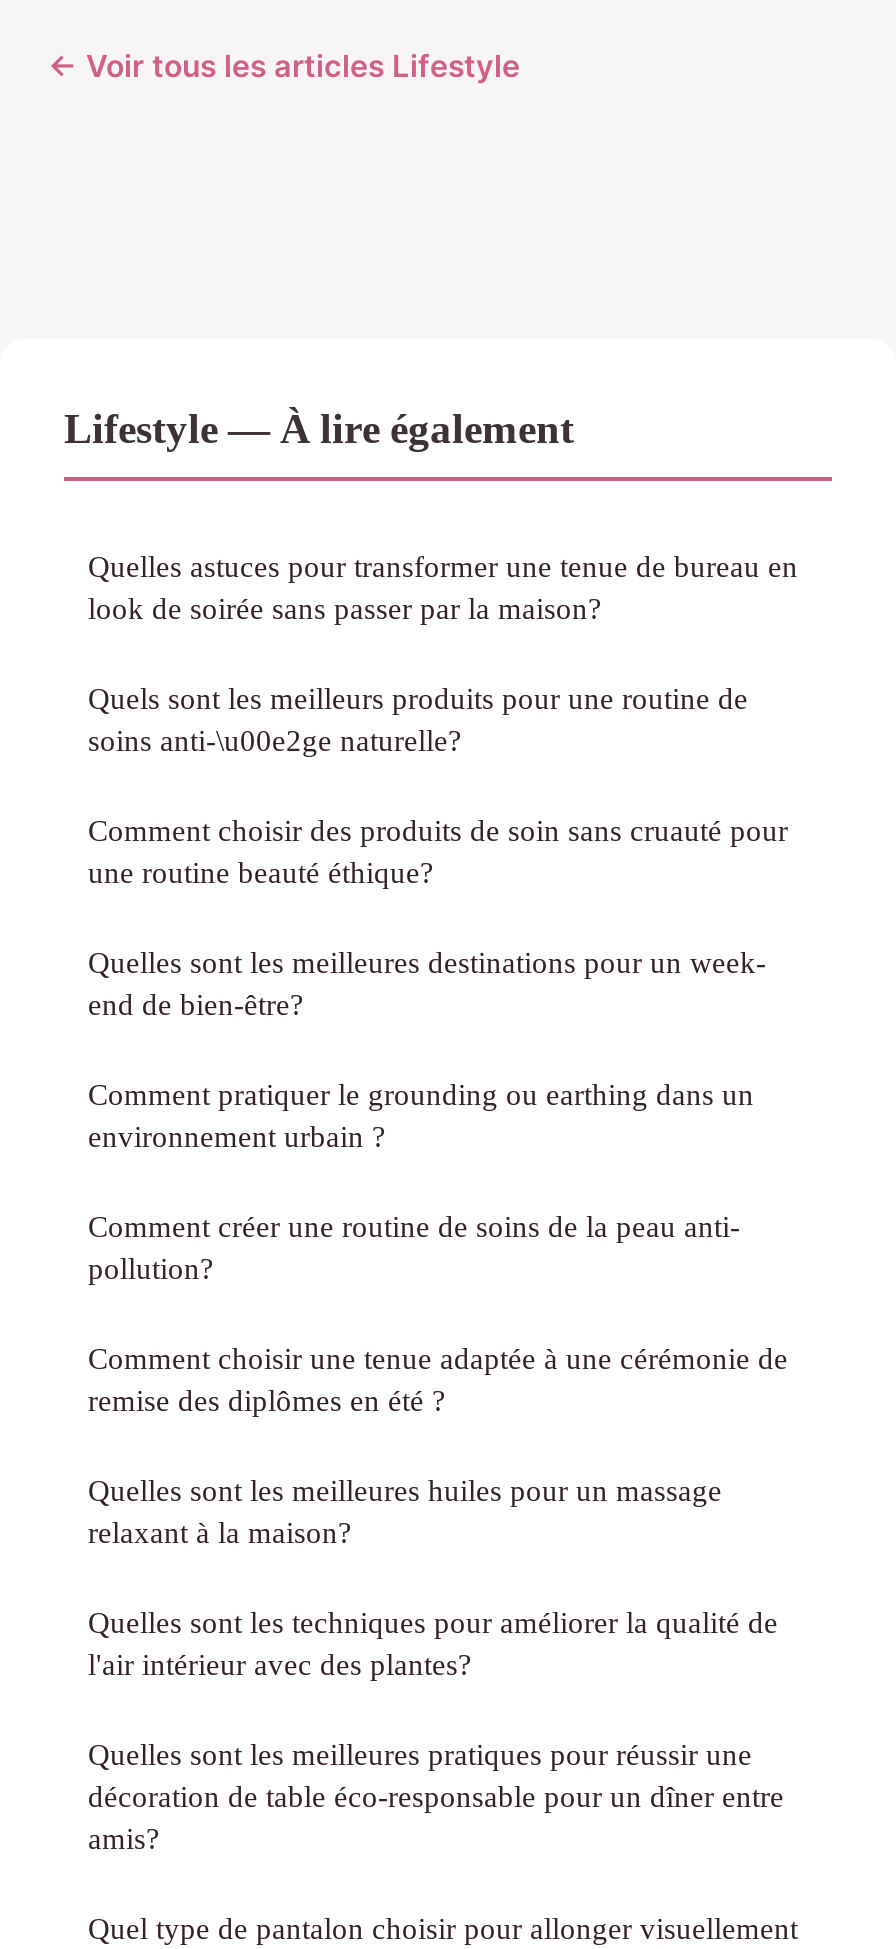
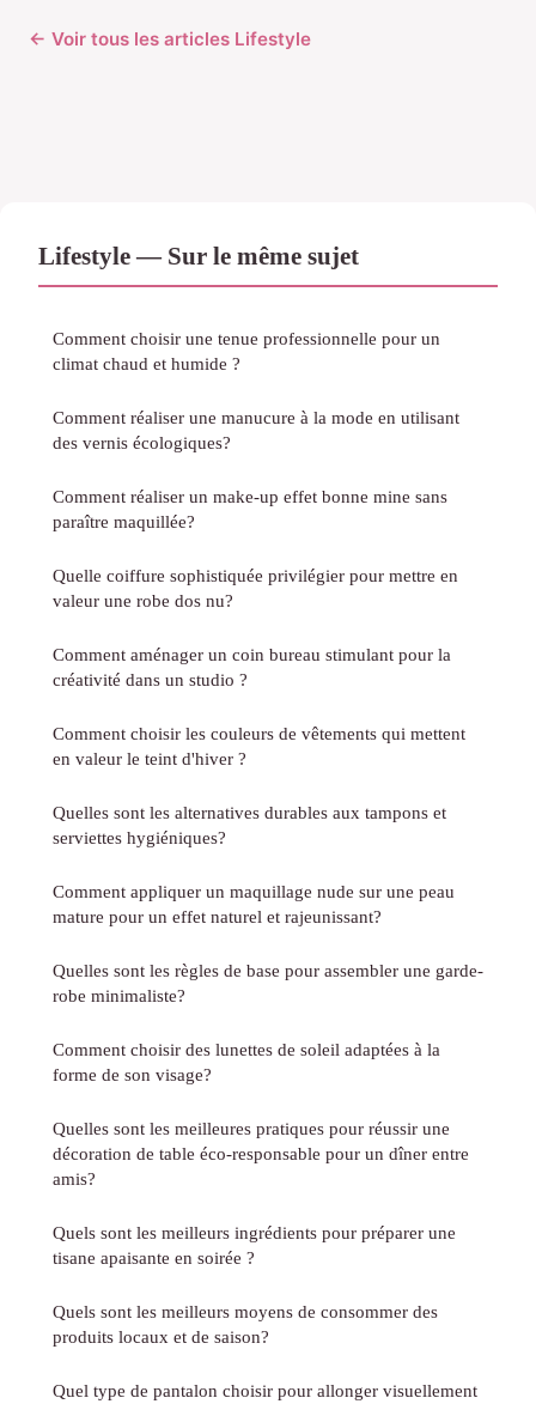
- Lifestyle — À lire également
- Quelles astuces pour transformer une tenue de bureau en
- look de soirée sans passer par la maison?
- Quels sont les meilleurs produits pour une routine de
- soins anti-\u00e2ge naturelle?
- Comment choisir des produits de soin sans cruauté pour
- une routine beauté éthique?
- Quelles sont les meilleures destinations pour un week-
- end de bien-être?
- Comment pratiquer le grounding ou earthing dans un
- environnement urbain ?
- Comment créer une routine de soins de la peau anti-
- pollution?
- Comment choisir une tenue adaptée à une cérémonie de
- remise des diplômes en été ?
- Quelles sont les meilleures huiles pour un massage
- relaxant à la maison?
- Quelles sont les techniques pour améliorer la qualité de
- l'air intérieur avec des plantes?
+ Lifestyle — Sur le même sujet
+ Comment choisir une tenue professionnelle pour un
+ climat chaud et humide ?
+ Comment réaliser une manucure à la mode en utilisant
+ des vernis écologiques?
+ Comment réaliser un make-up effet bonne mine sans
+ paraître maquillée?
+ Quelle coiffure sophistiquée privilégier pour mettre en
+ valeur une robe dos nu?
+ Comment aménager un coin bureau stimulant pour la
+ créativité dans un studio ?
+ Comment choisir les couleurs de vêtements qui mettent
+ en valeur le teint d'hiver ?
+ Quelles sont les alternatives durables aux tampons et
+ serviettes hygiéniques?
+ Comment appliquer un maquillage nude sur une peau
+ mature pour un effet naturel et rajeunissant?
+ Quelles sont les règles de base pour assembler une garde-
+ robe minimaliste?
+ Comment choisir des lunettes de soleil adaptées à la
+ forme de son visage?

+ Quels sont les meilleurs ingrédients pour préparer une
+ tisane apaisante en soirée ?
+ Quels sont les meilleurs moyens de consommer des
+ produits locaux et de saison?
